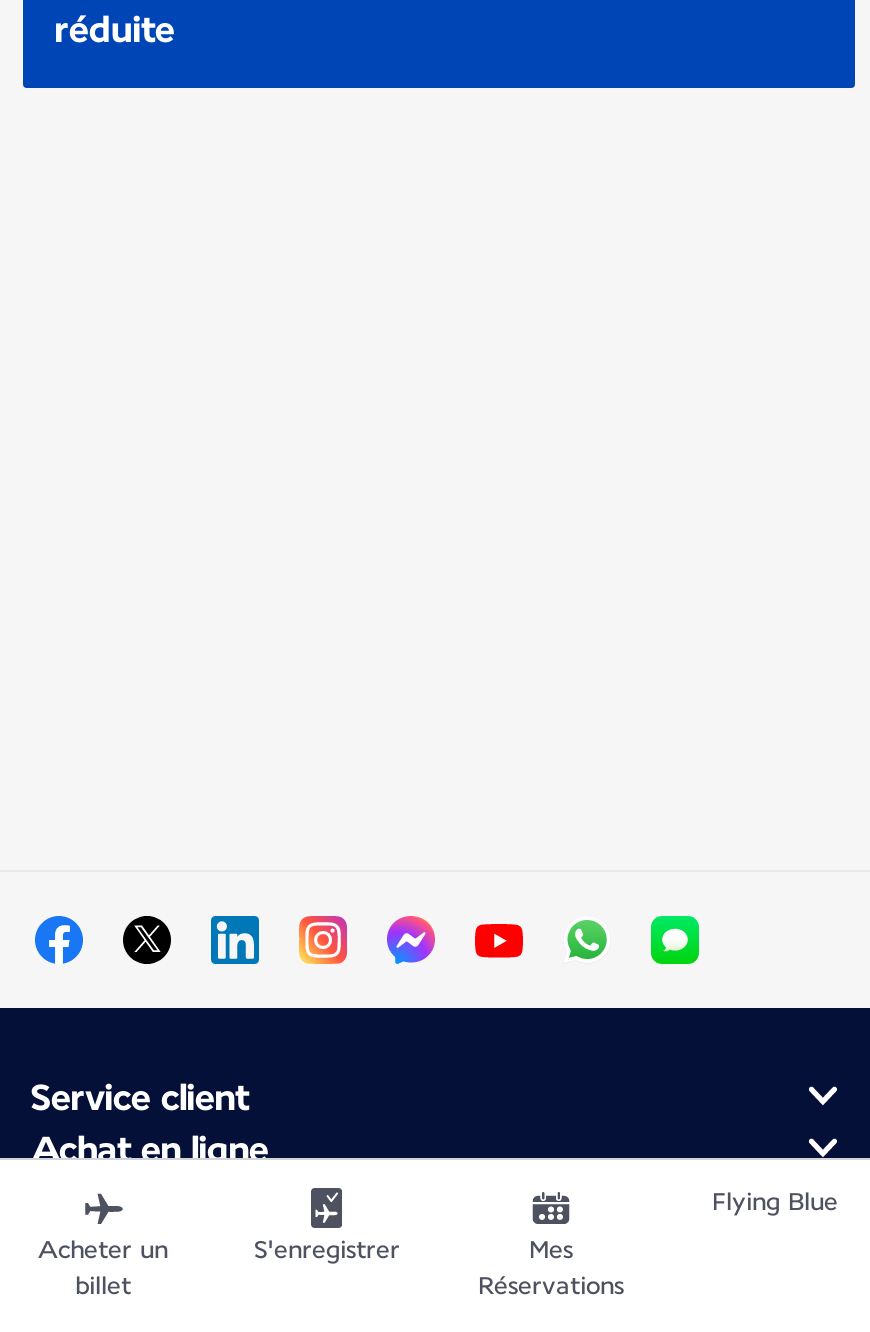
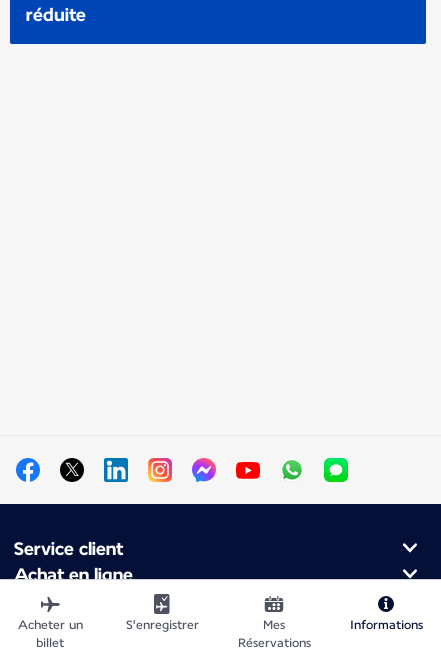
- Flying Blue
+ Informations
